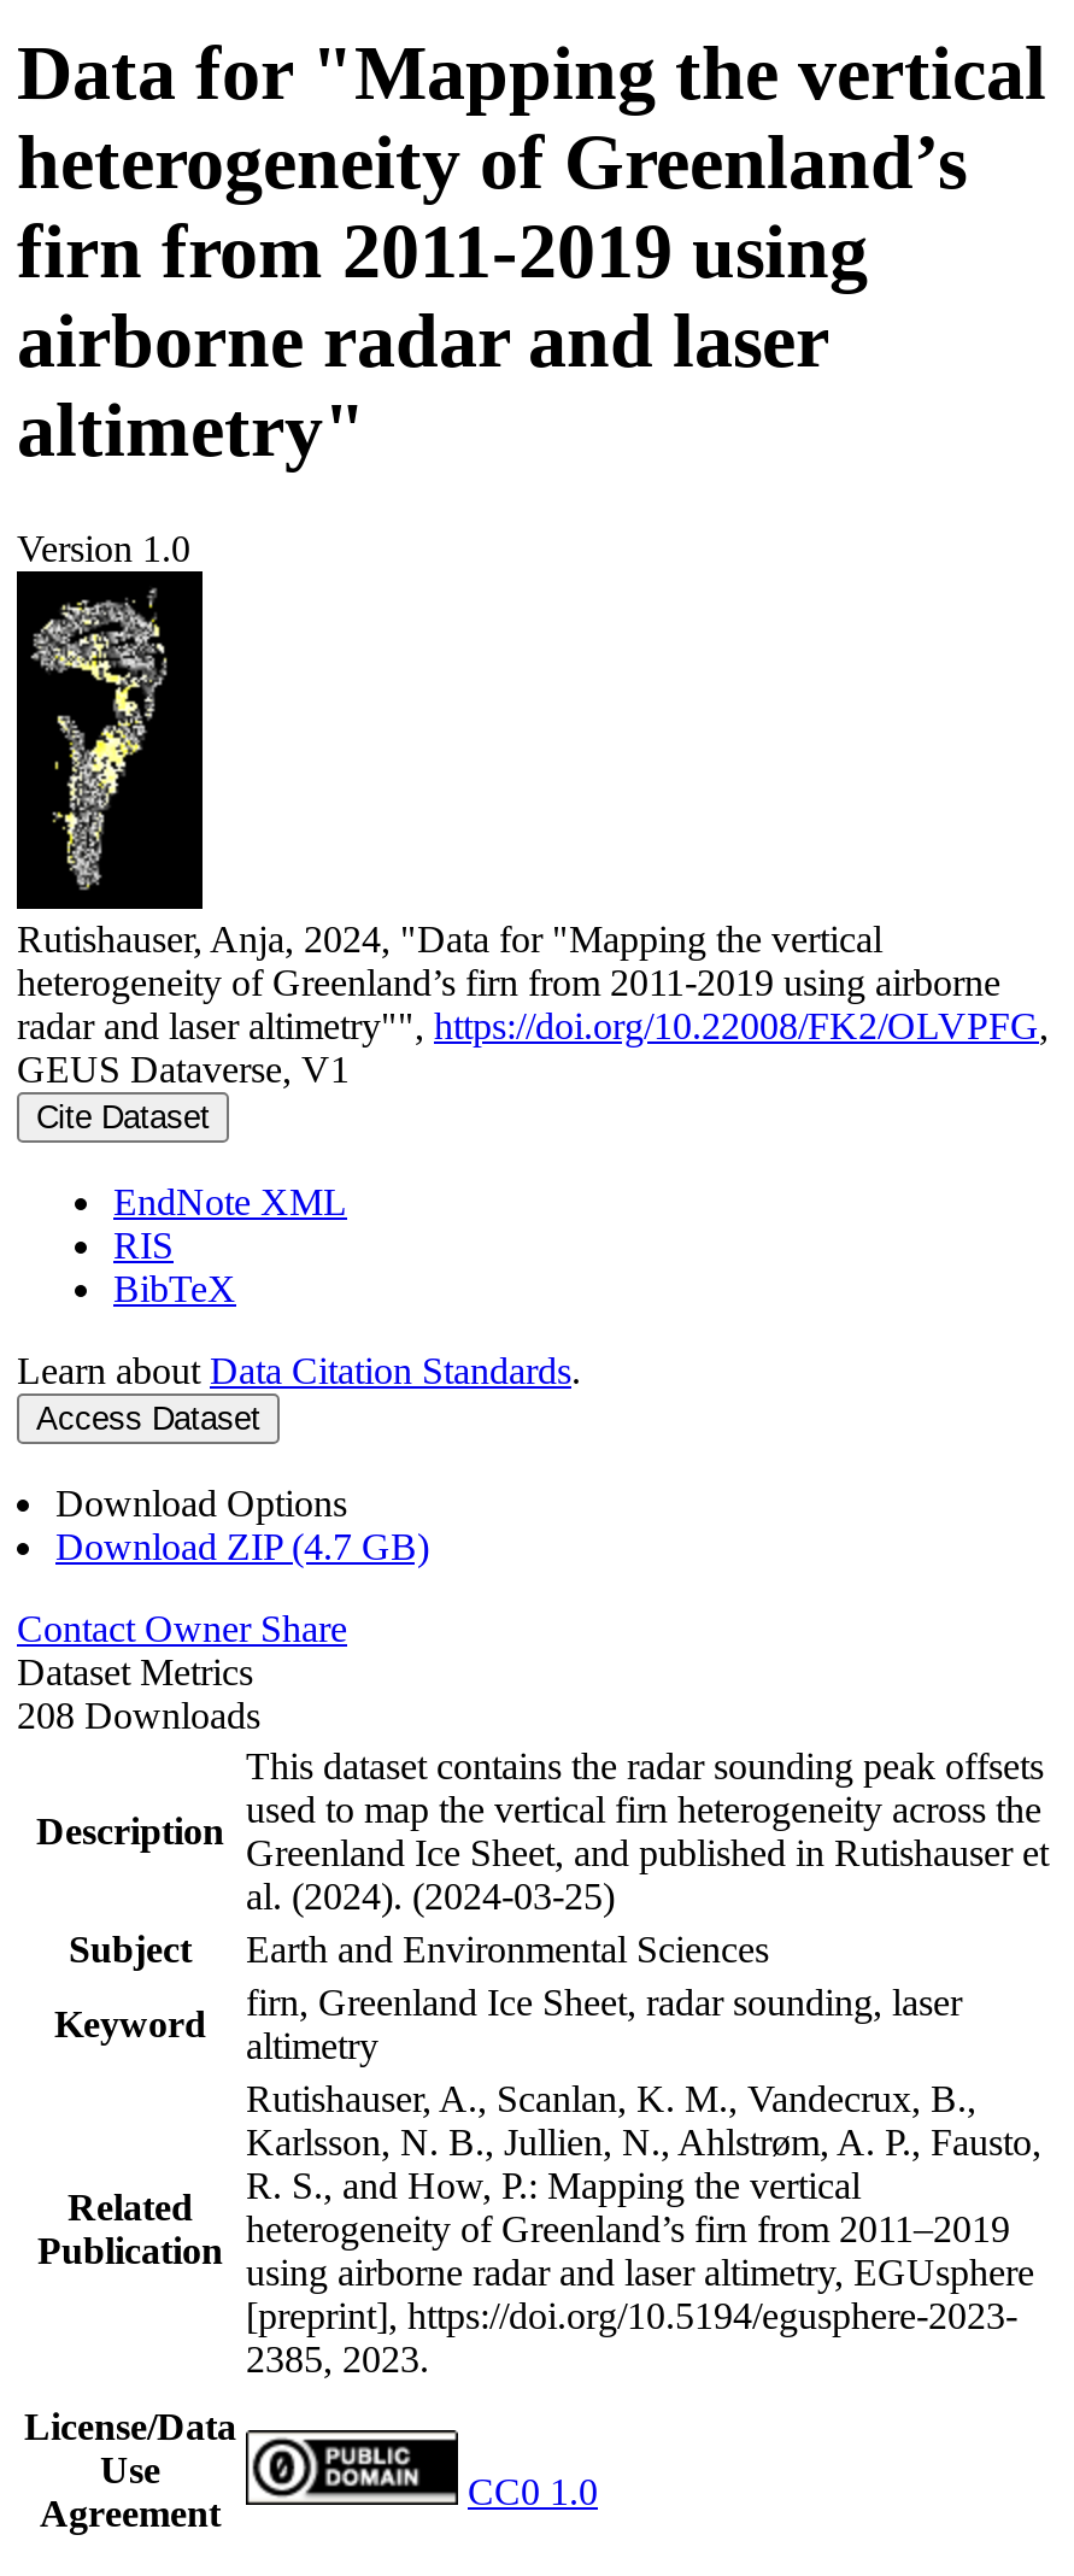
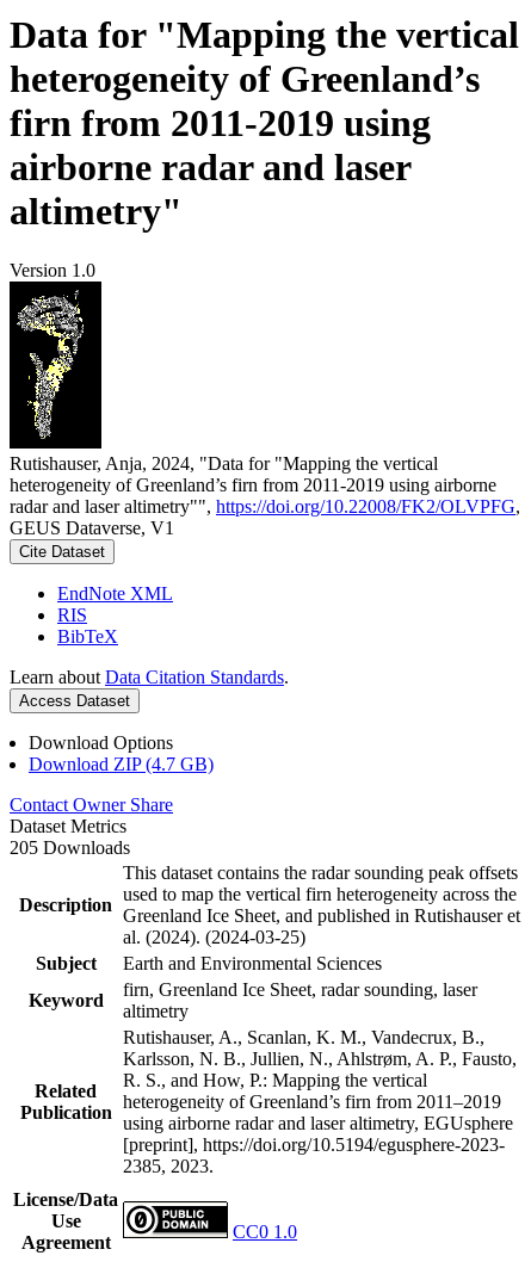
- 208 Downloads
+ 205 Downloads
